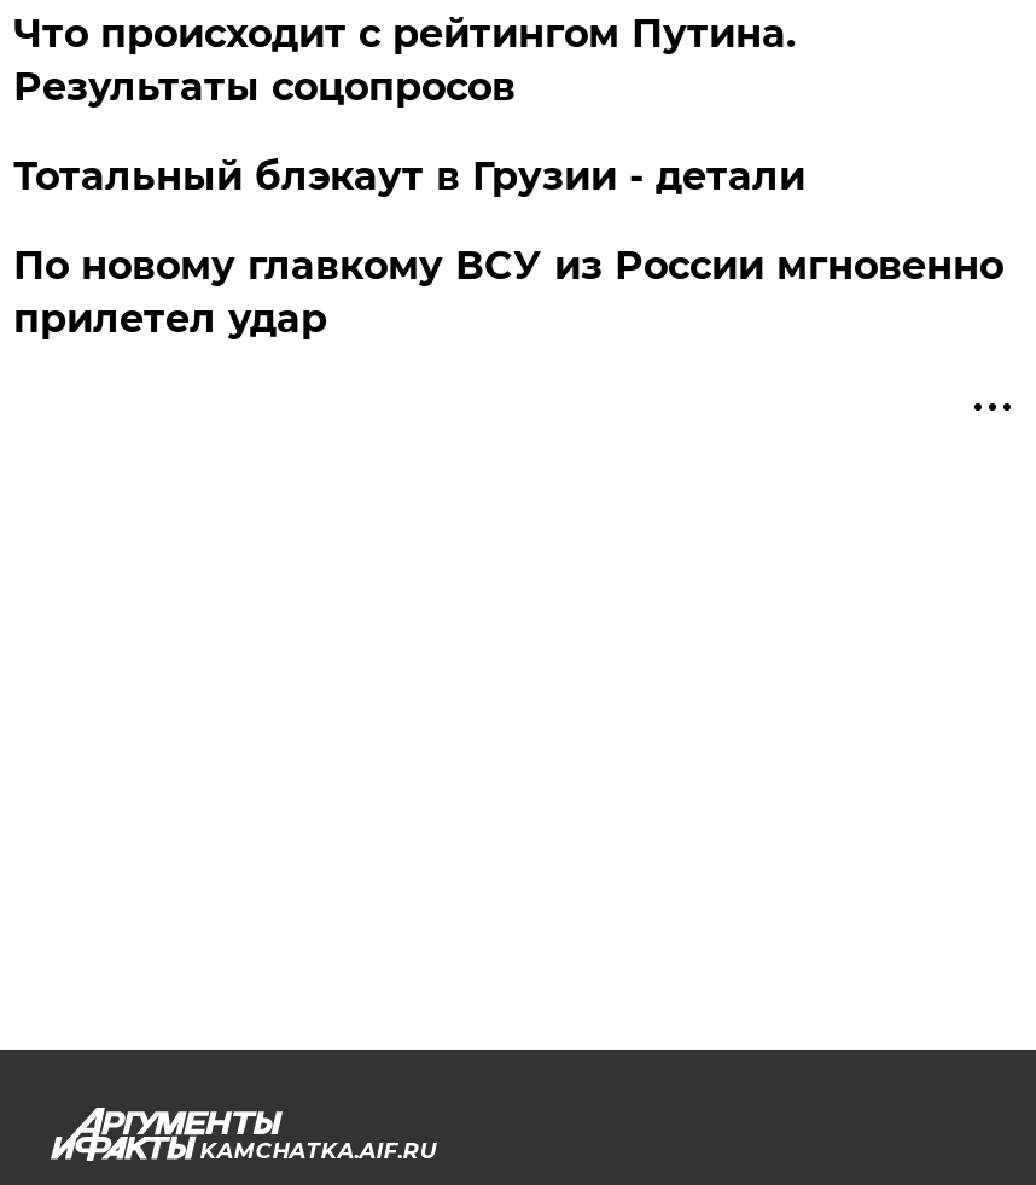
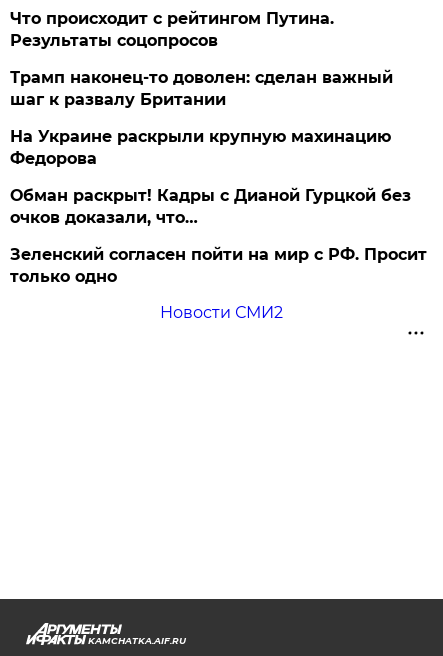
- Тотальный блэкаут в Грузии - детали
- По новому главкому ВСУ из России мгновенно
- прилетел удар
+ Трамп наконец-то доволен: сделан важный
+ шаг к развалу Британии
+ На Украине раскрыли крупную махинацию
+ Федорова
+ Обман раскрыт! Кадры с Дианой Гурцкой без
+ очков доказали, что…
+ Зеленский согласен пойти на мир с РФ. Просит
+ только одно
+ Новости СМИ2
